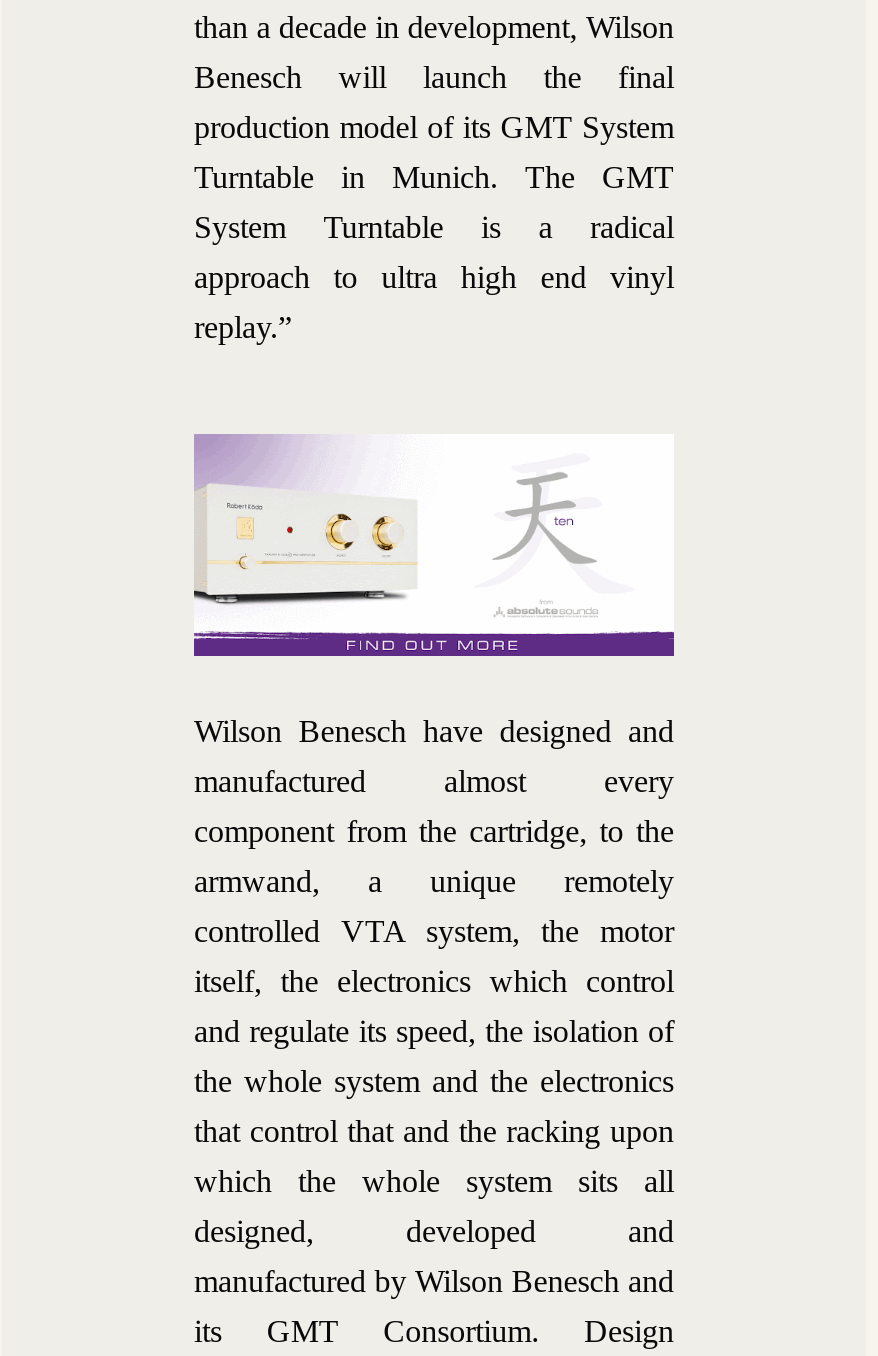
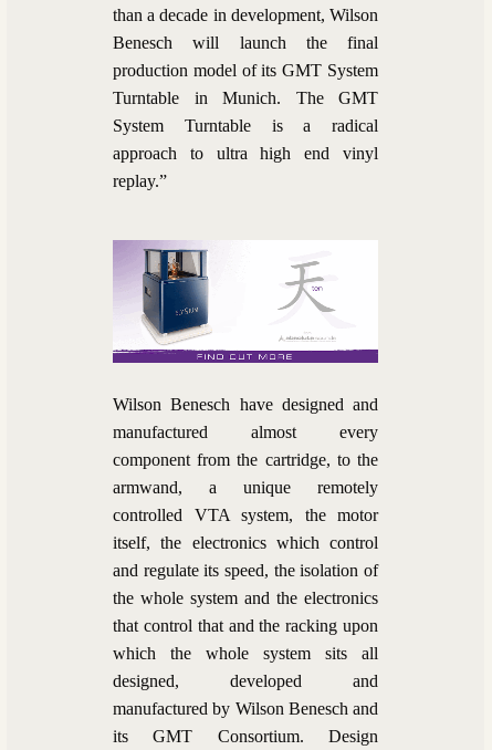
- [image]
+ [image]
